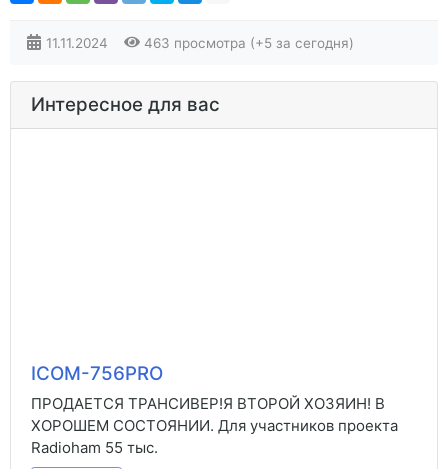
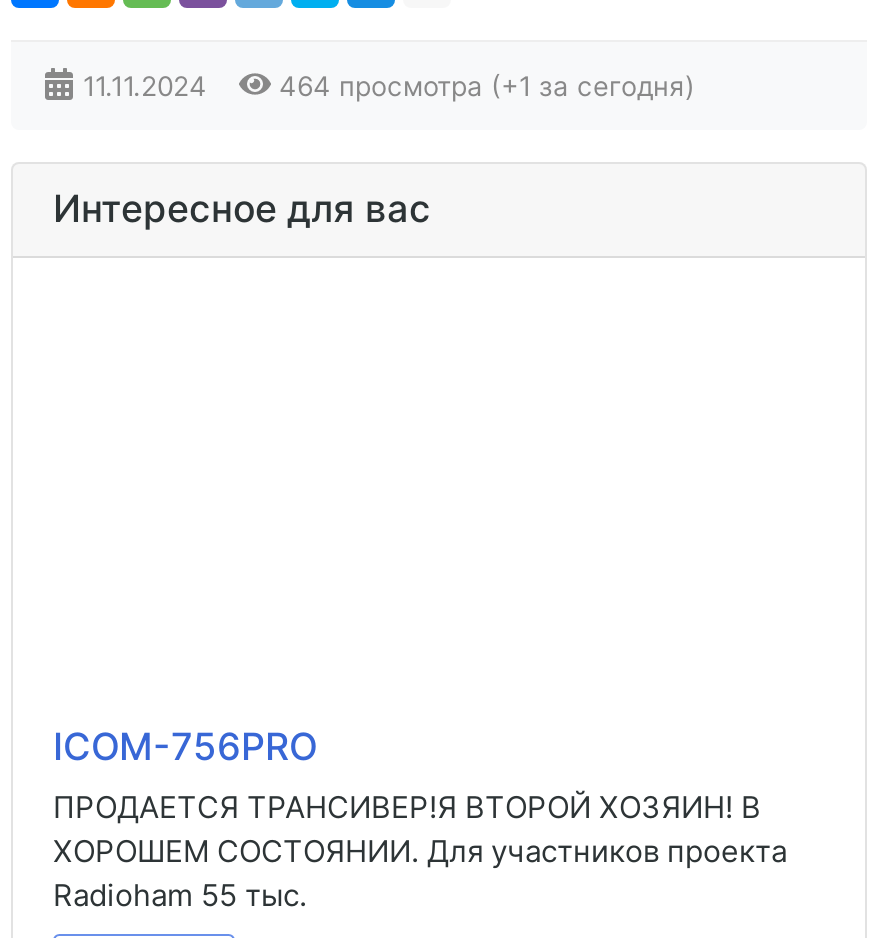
- 463 просмотра (+5 за сегодня)
+ 464 просмотра (+1 за сегодня)
